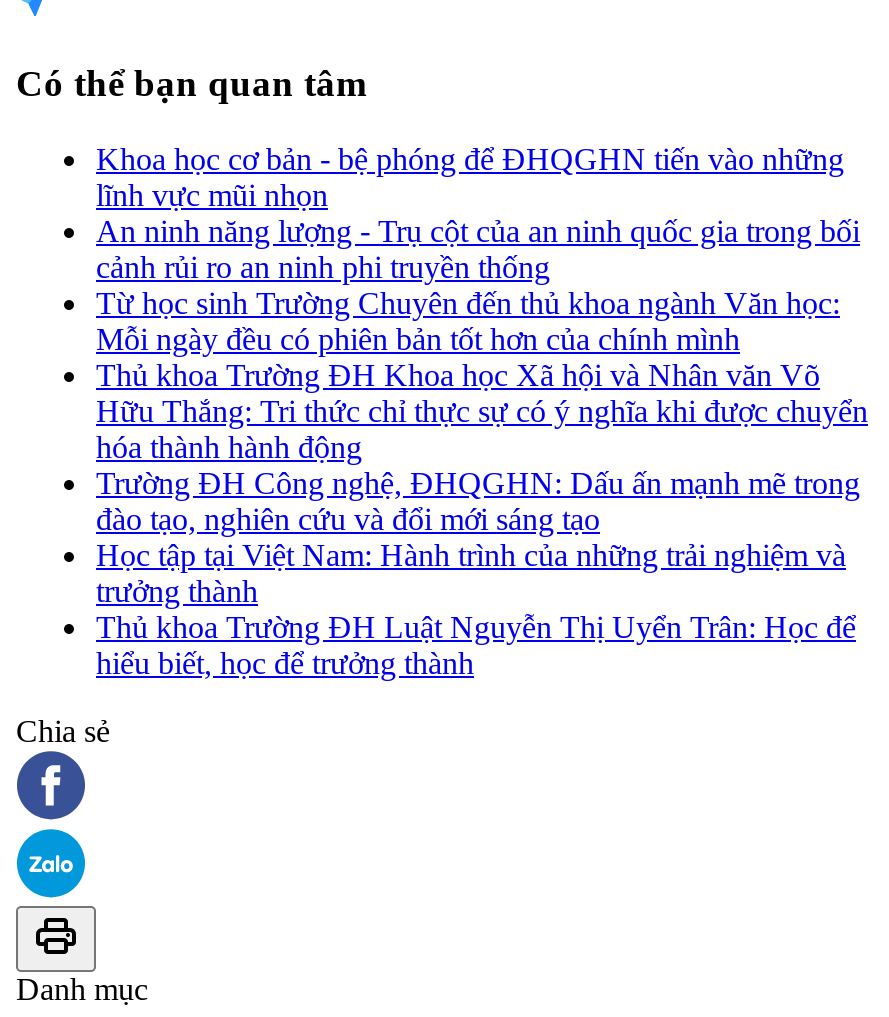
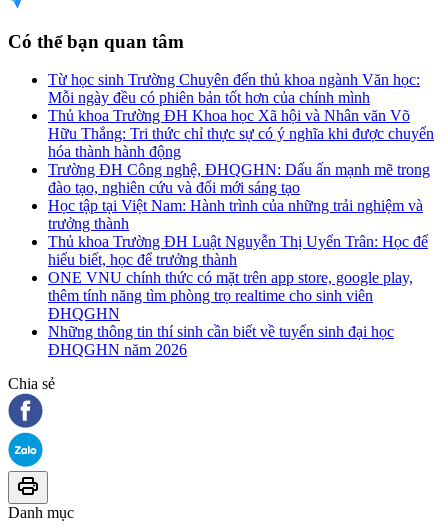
- Khoa học cơ bản - bệ phóng để ĐHQGHN tiến vào những
- lĩnh vực mũi nhọn
- An ninh năng lượng - Trụ cột của an ninh quốc gia trong bối
- cảnh rủi ro an ninh phi truyền thống

moved up: Từ học sinh Trường Chuyên đến thủ khoa ngành Văn học: | Mỗi ngày đều có phiên bản tốt hơn của chính mình | Thủ khoa Trường ĐH Khoa học Xã hội và Nhân văn Võ | ... | Thủ khoa Trường ĐH Luật Nguyễn Thị Uyển Trân: Học để | hiểu biết, học để trưởng thành

+ ONE VNU chính thức có mặt trên app store, google play,
+ thêm tính năng tìm phòng trọ realtime cho sinh viên
+ ĐHQGHN
+ Những thông tin thí sinh cần biết về tuyển sinh đại học
+ ĐHQGHN năm 2026
